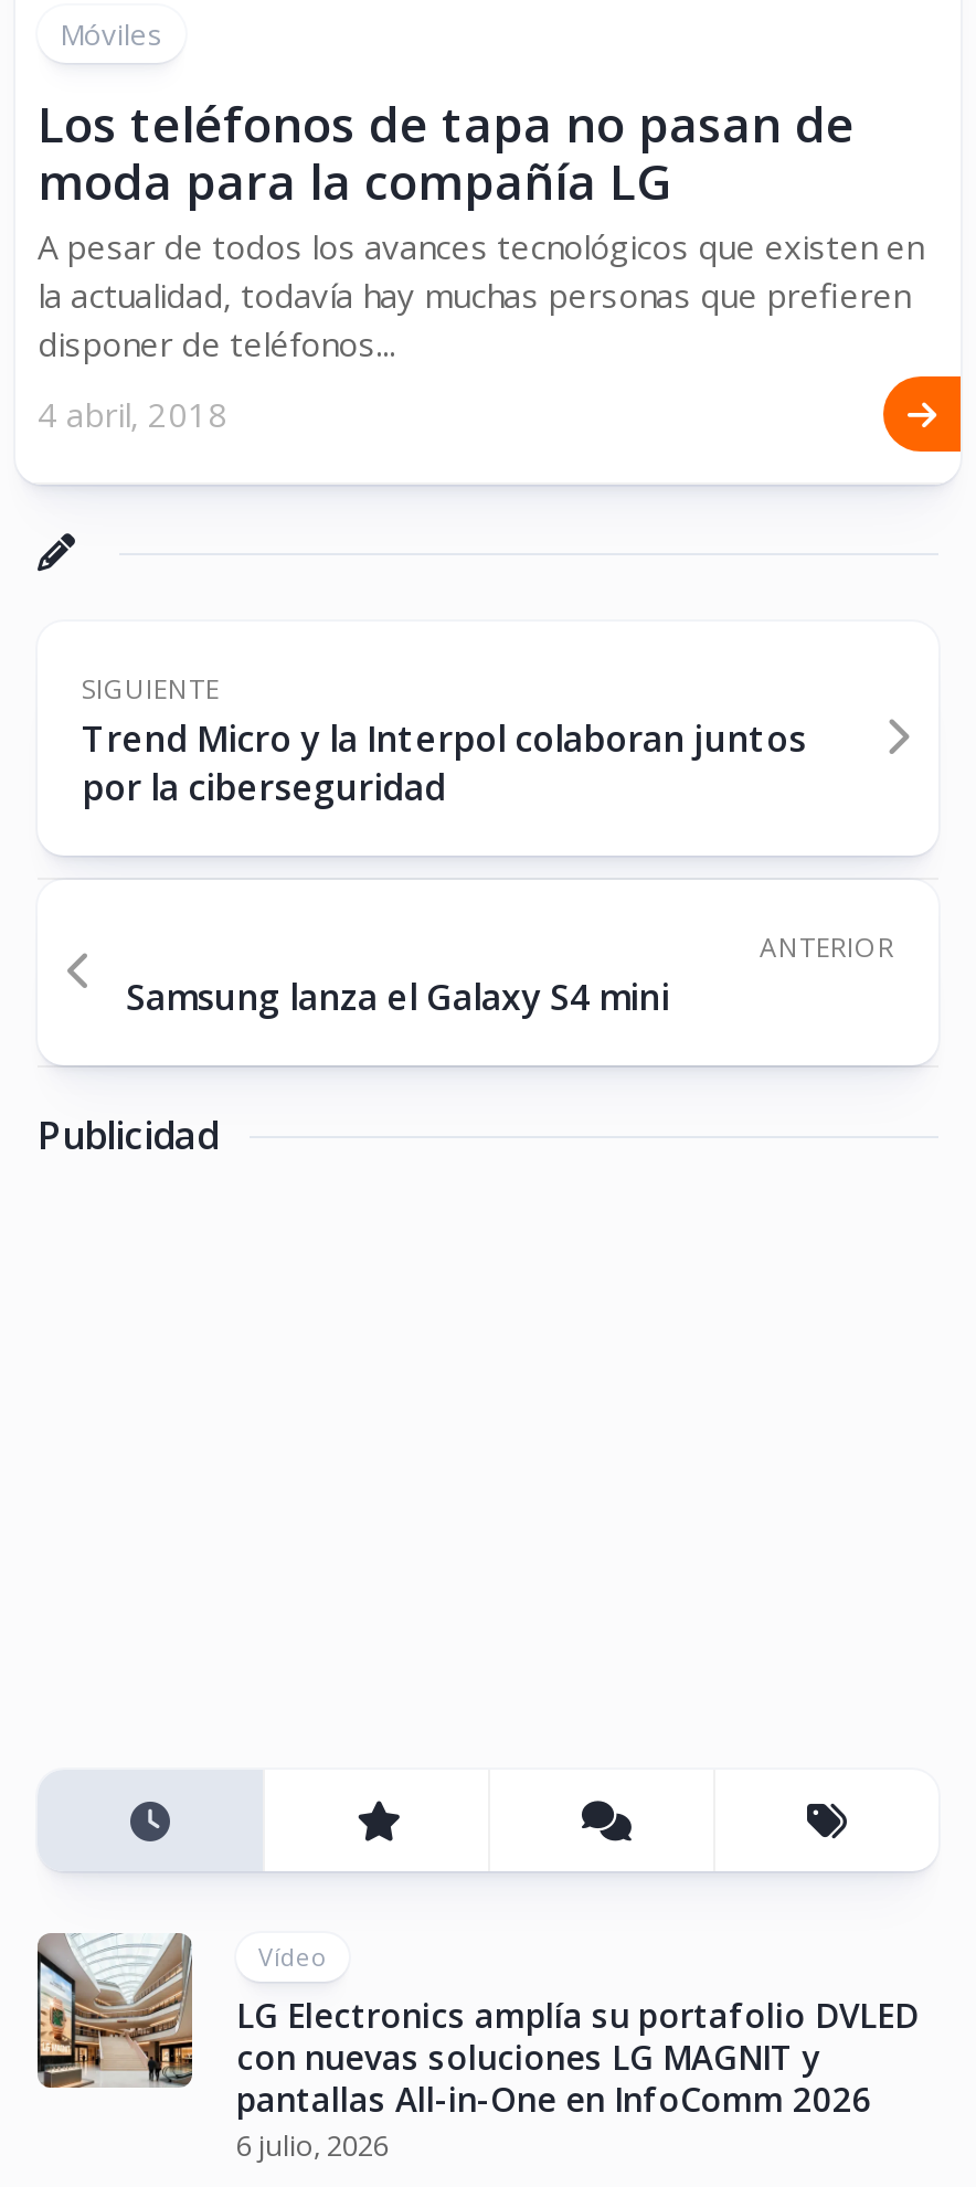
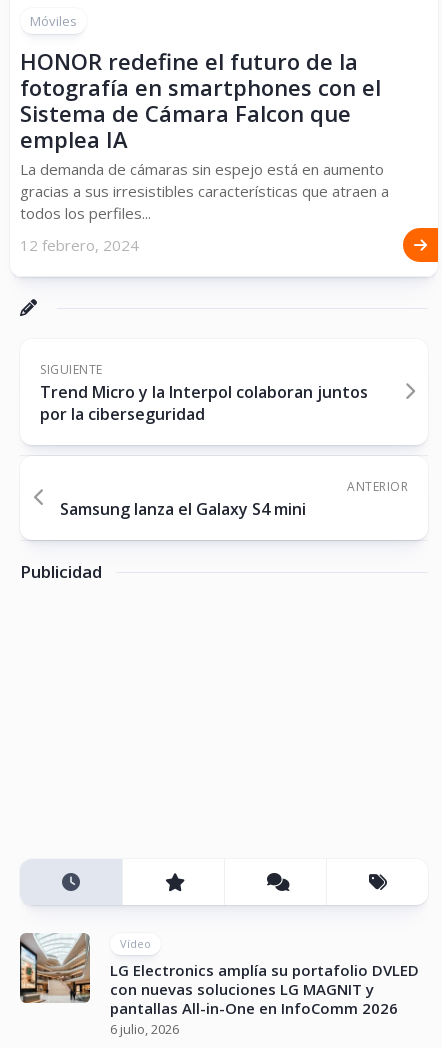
- Los teléfonos de tapa no pasan de
- moda para la compañía LG
- A pesar de todos los avances tecnológicos que existen en
- la actualidad, todavía hay muchas personas que prefieren
- disponer de teléfonos...
+ HONOR redefine el futuro de la
+ fotografía en smartphones con el
+ Sistema de Cámara Falcon que
+ emplea IA
+ La demanda de cámaras sin espejo está en aumento
+ gracias a sus irresistibles características que atraen a
+ todos los perfiles...

- 4 abril, 2018
+ 12 febrero, 2024
